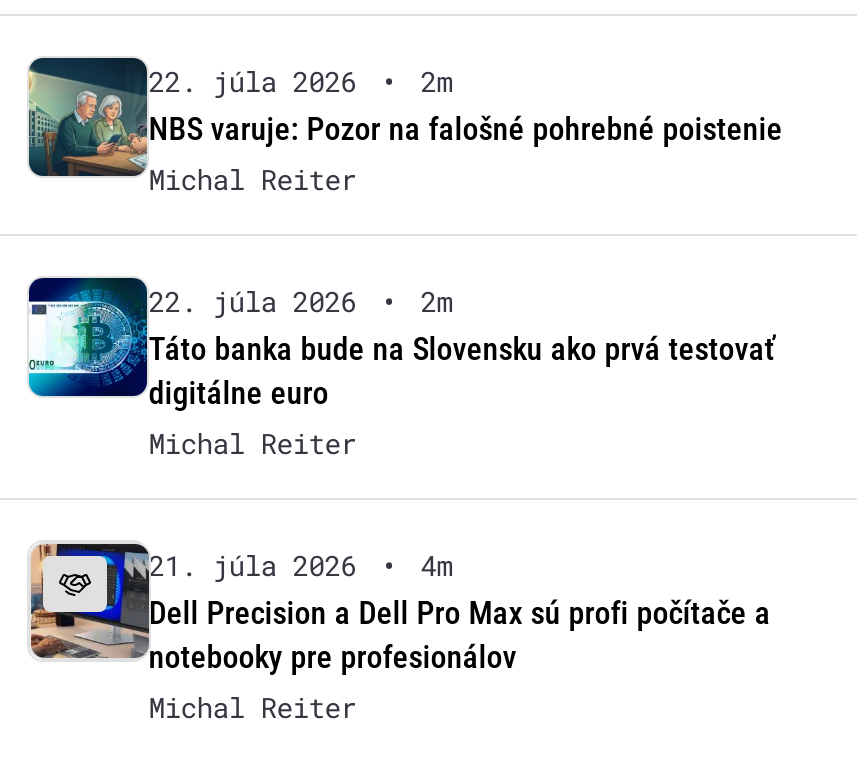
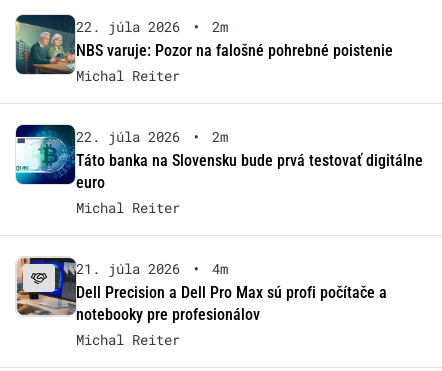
- Táto banka bude na Slovensku ako prvá testovať
- digitálne euro
+ Táto banka na Slovensku bude prvá testovať digitálne
+ euro
